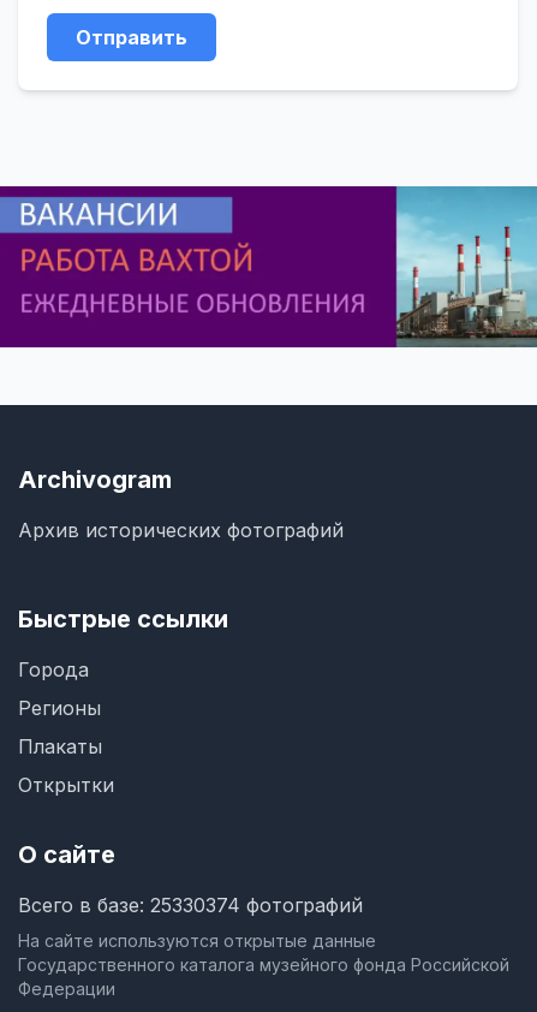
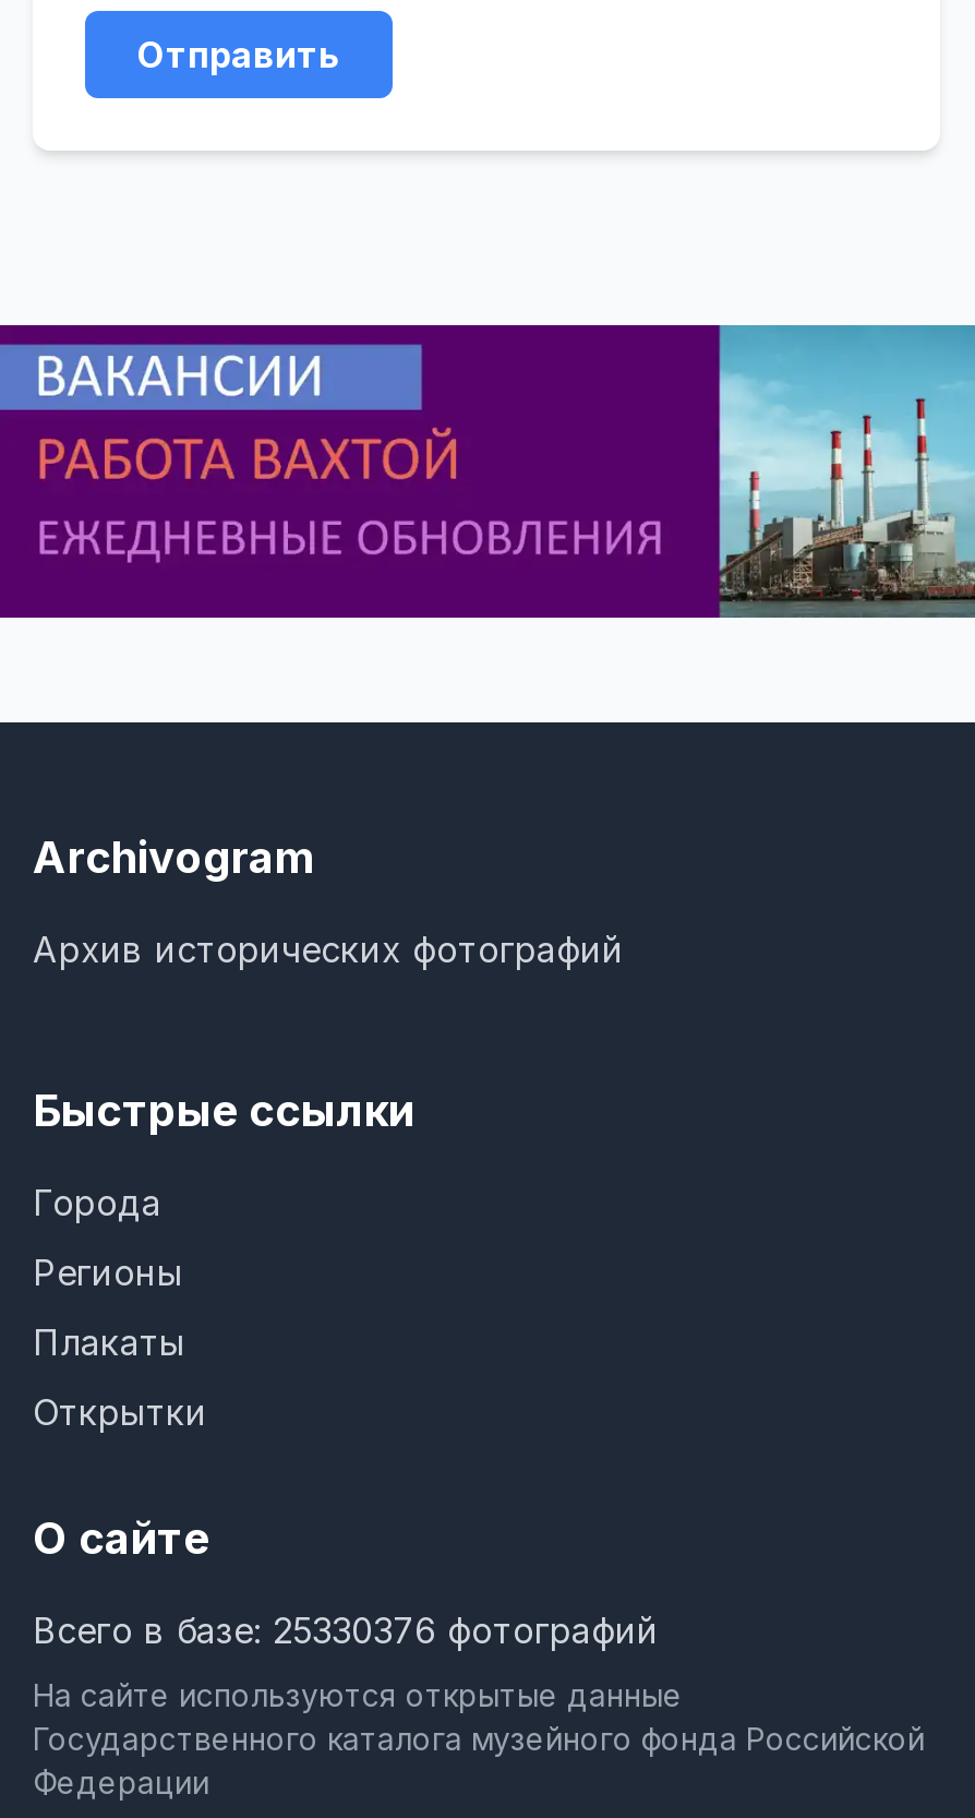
- Всего в базе: 25330374 фотографий
+ Всего в базе: 25330376 фотографий
